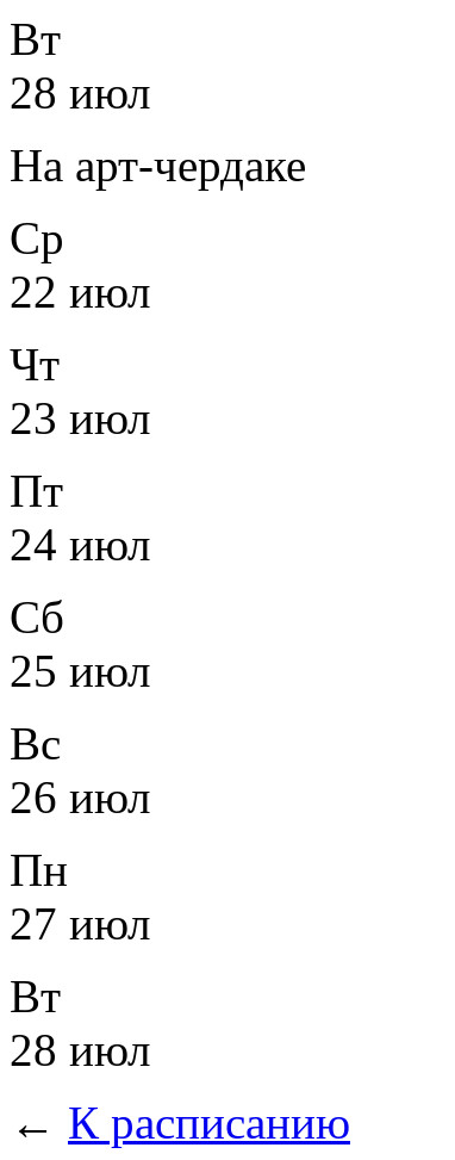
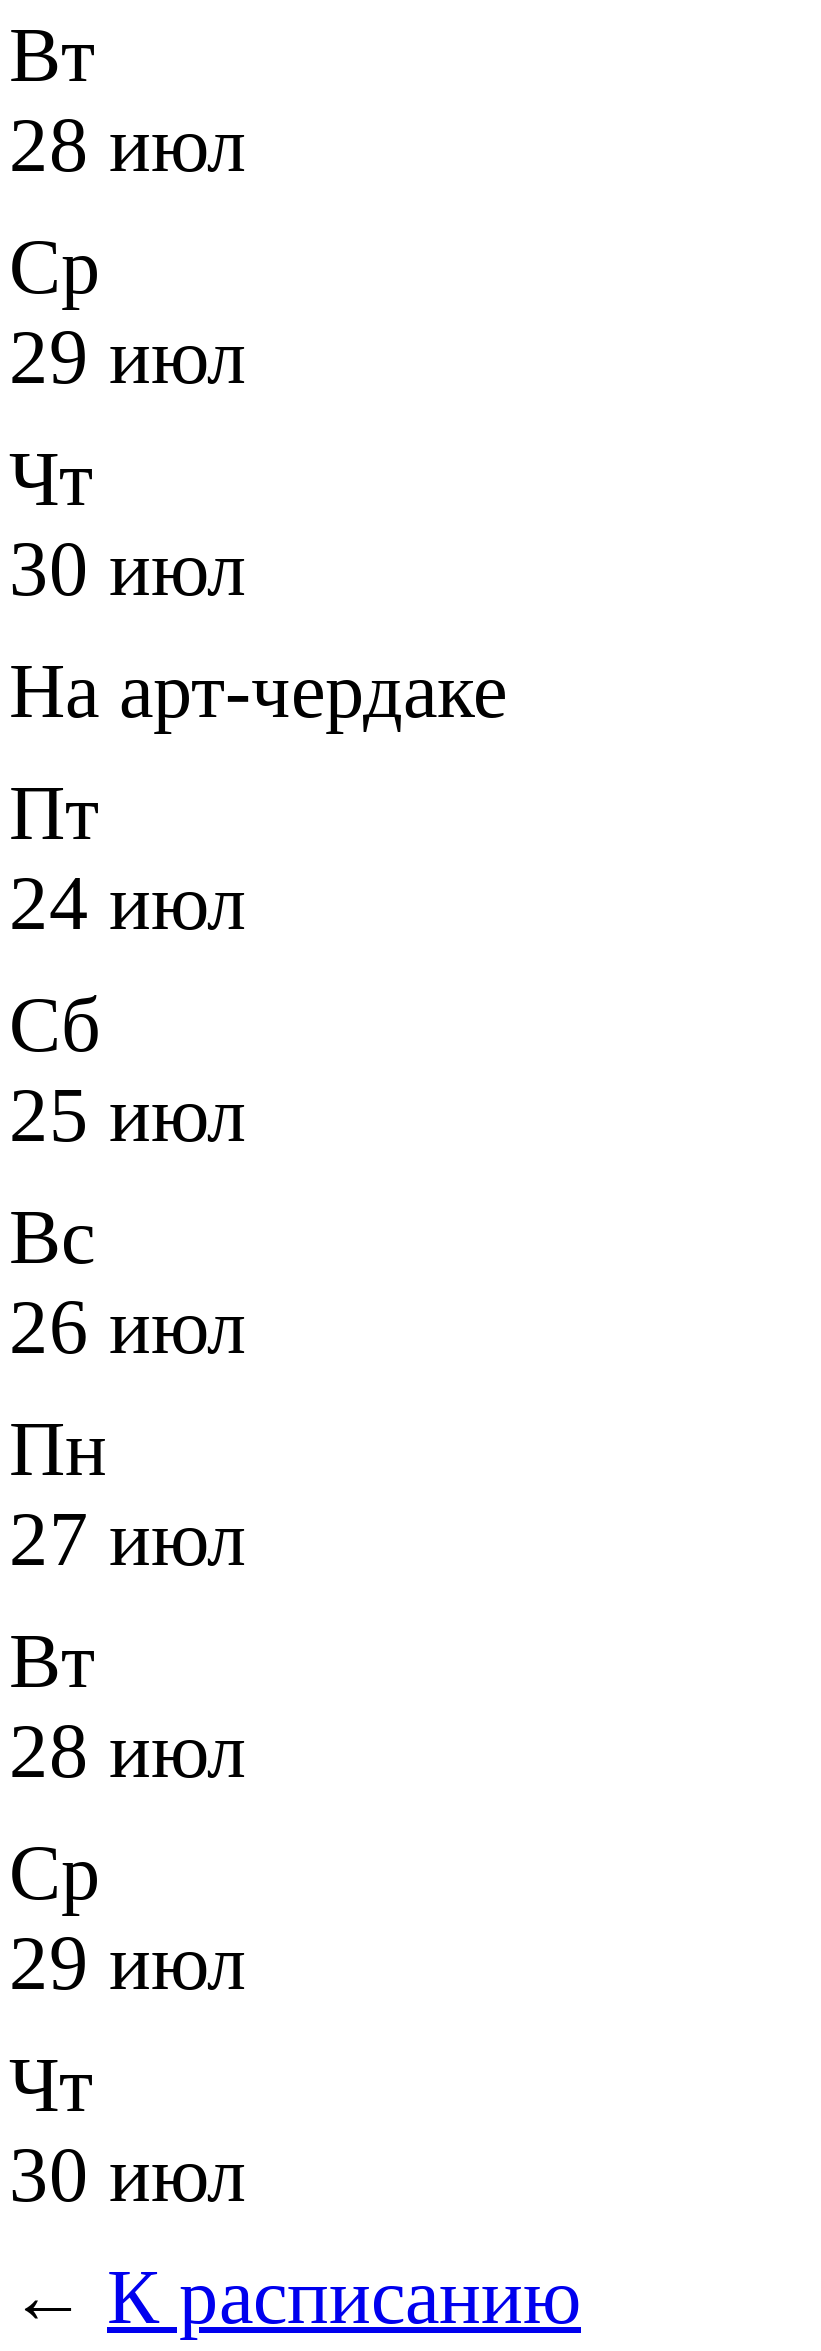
+ Ср
+ 29 июл
+ Чт
+ 30 июл

- Ср
- 22 июл
- Чт
- 23 июл

+ Ср
+ 29 июл
+ Чт
+ 30 июл
